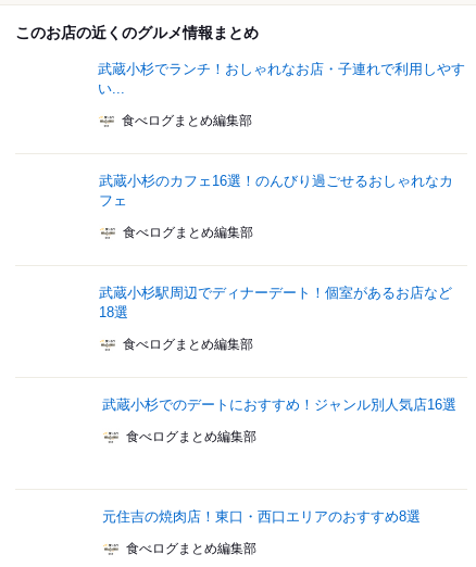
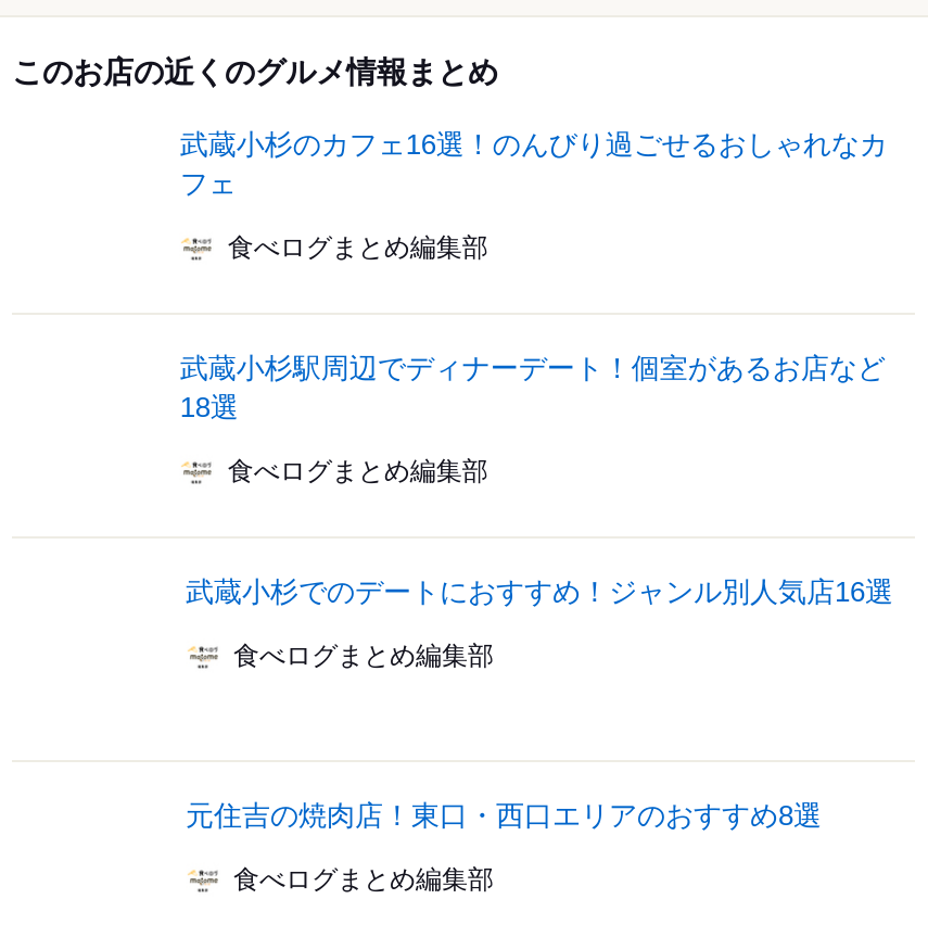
- 武蔵小杉でランチ！おしゃれなお店・子連れで利用しやす
- い...
- 食べログまとめ編集部
